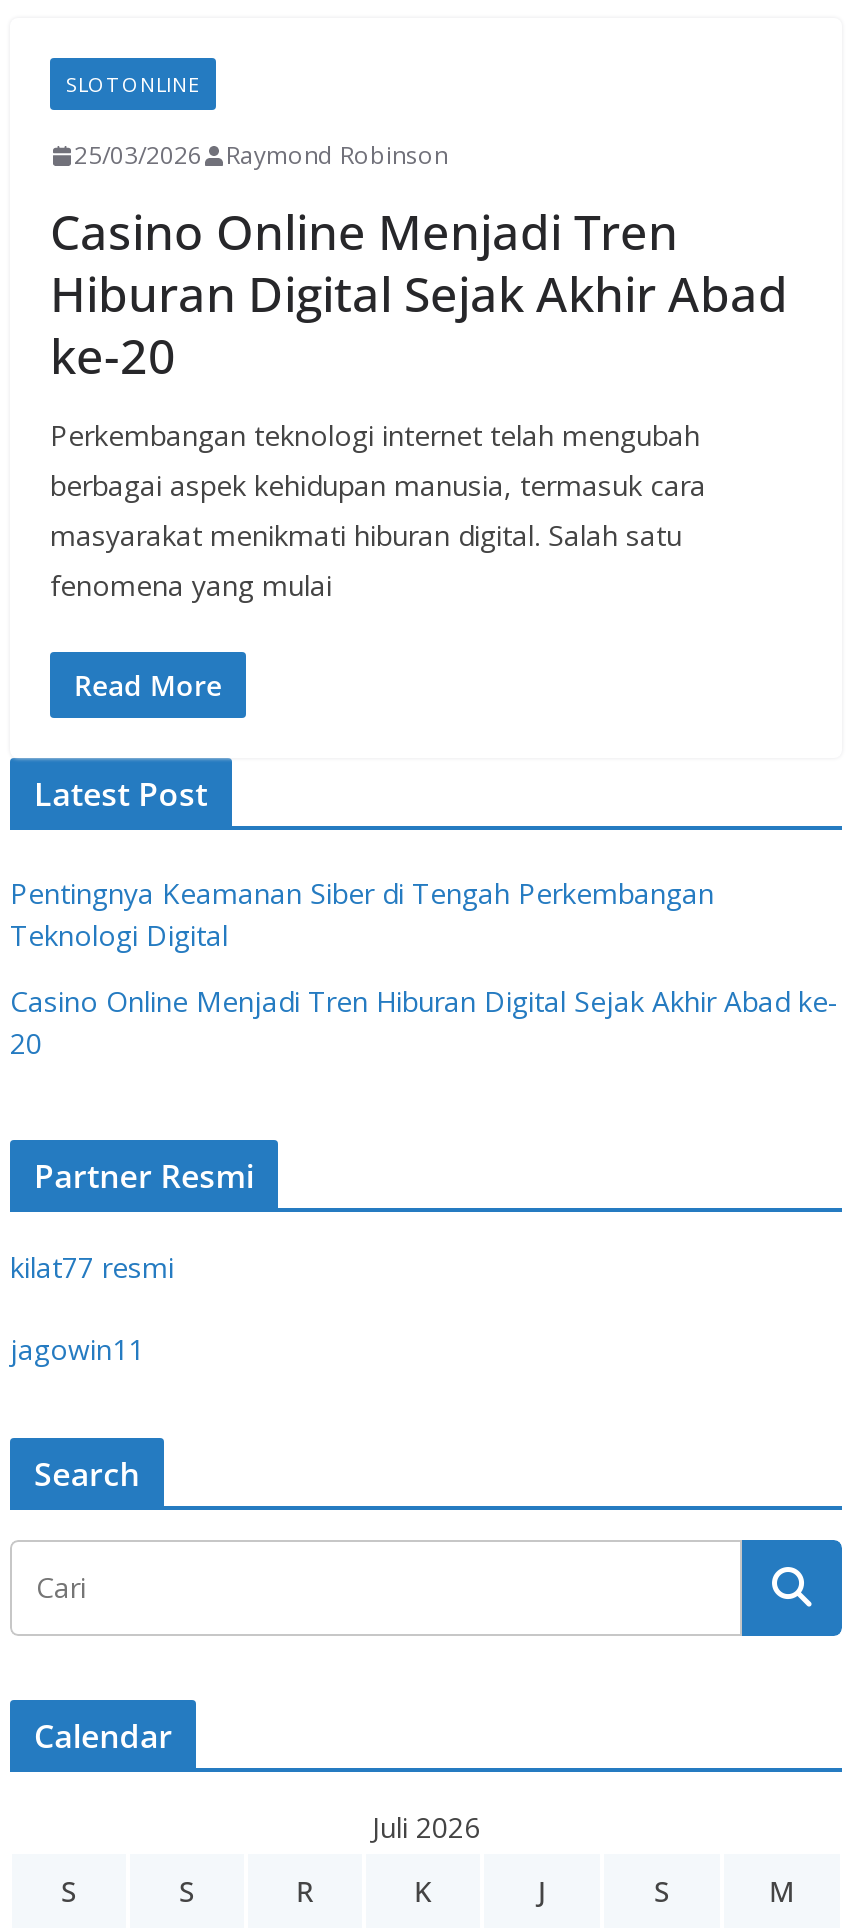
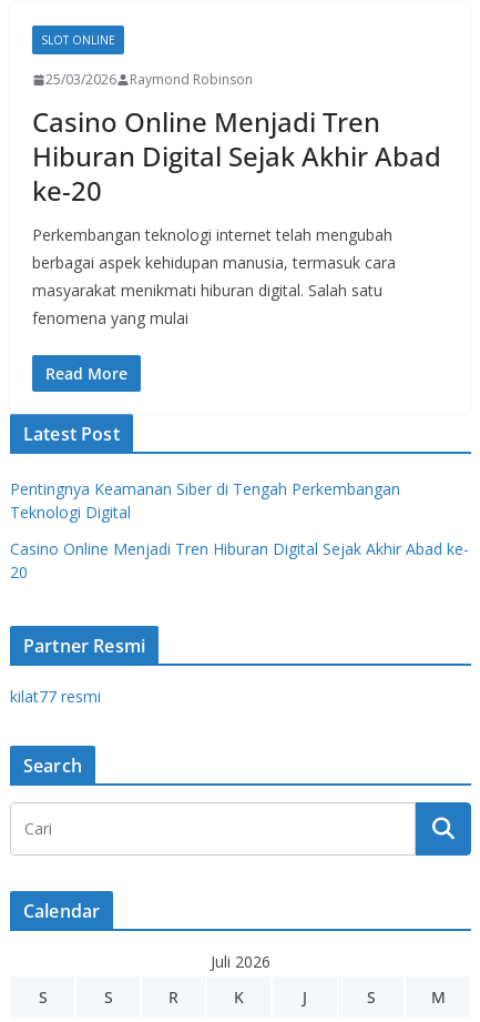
- jagowin11
